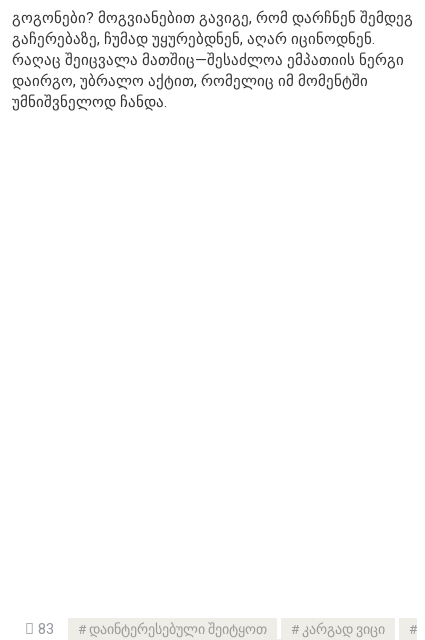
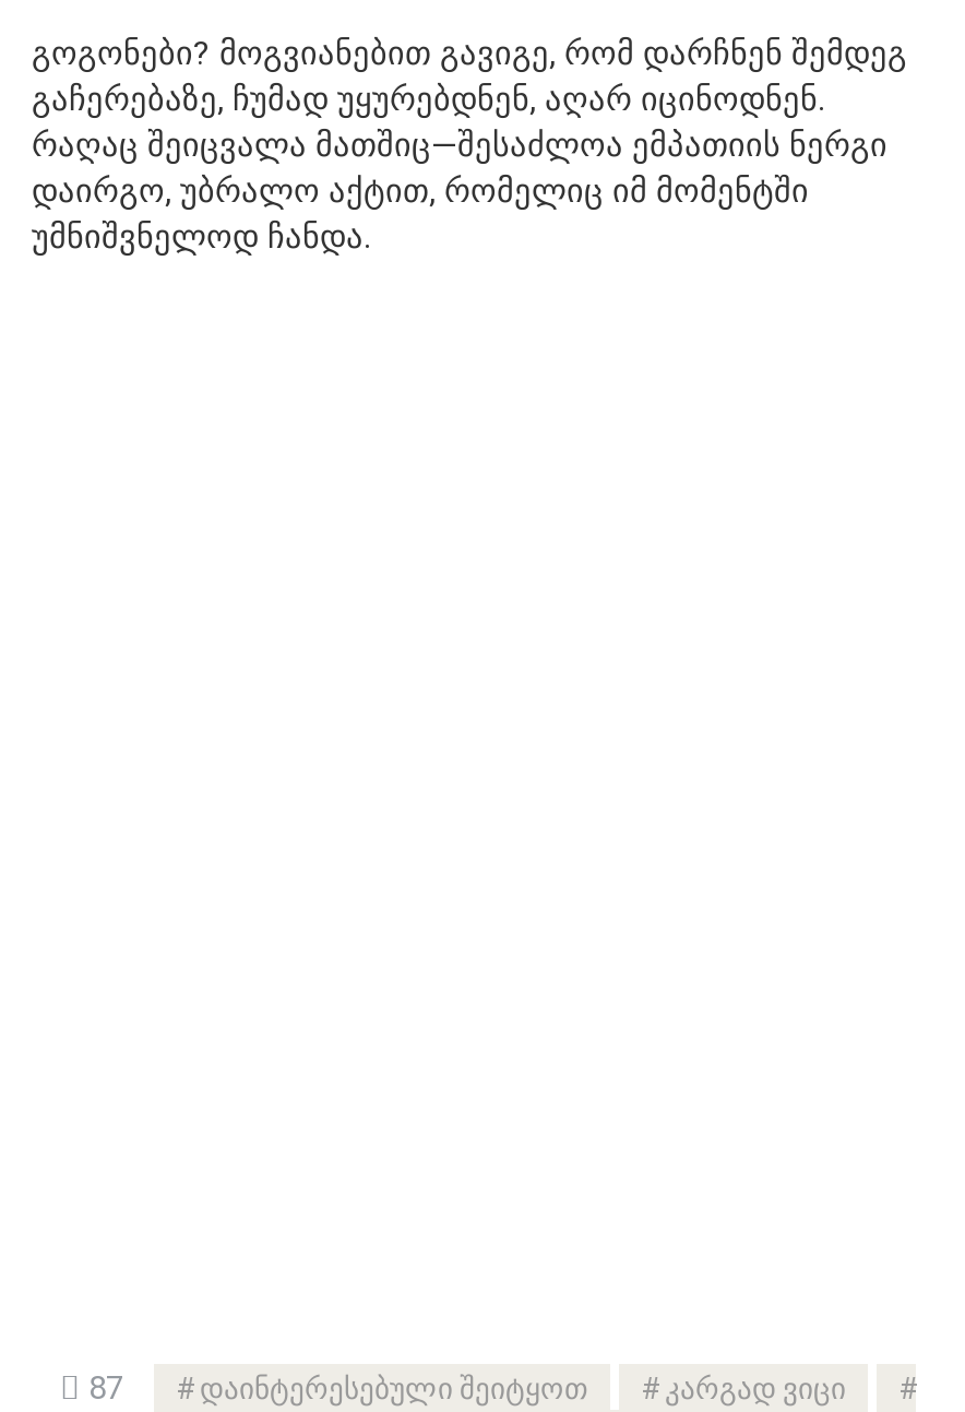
- 83
+ 87
